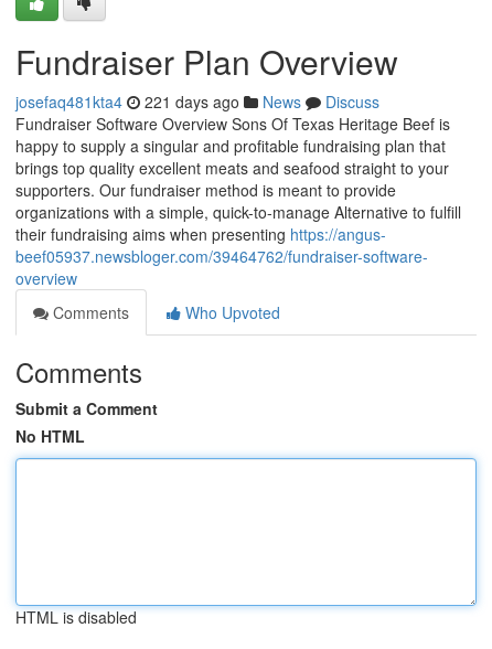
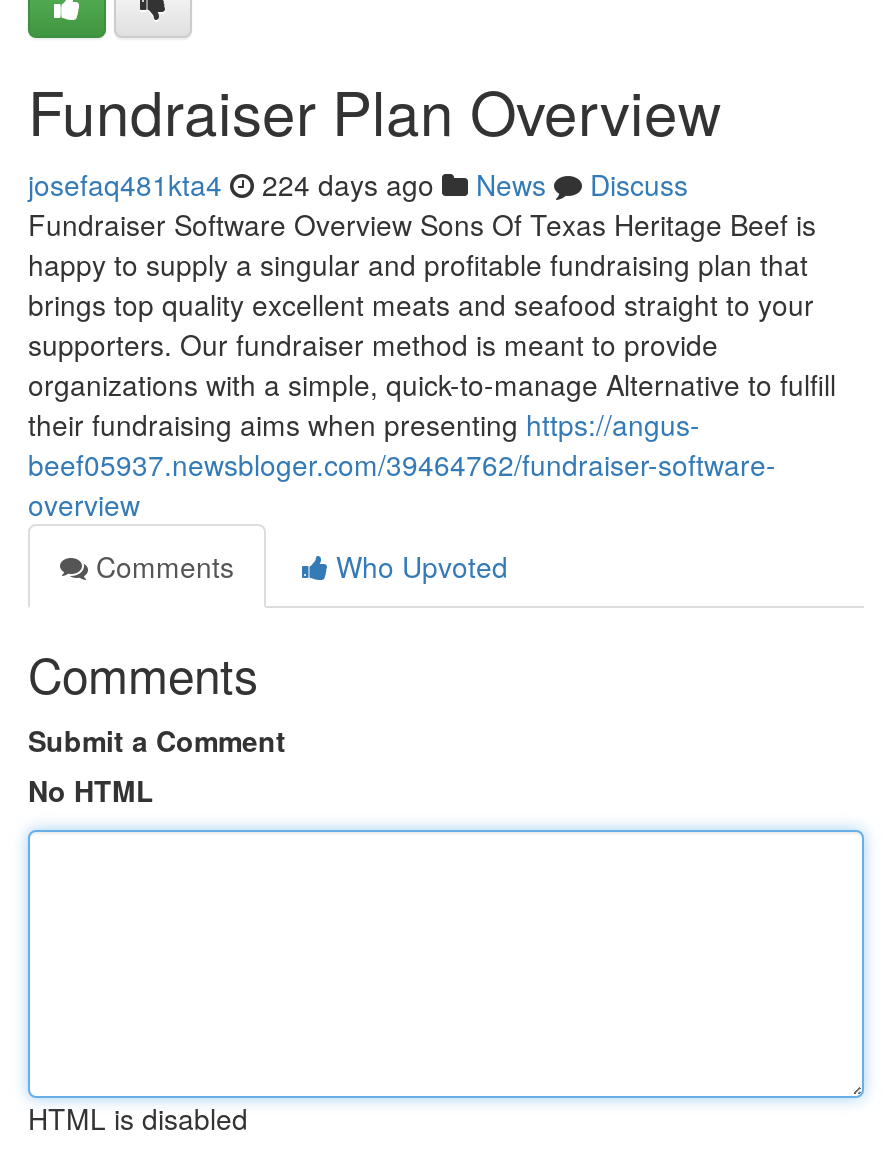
- josefaq481kta4 221 days ago News Discuss
+ josefaq481kta4 224 days ago News Discuss
